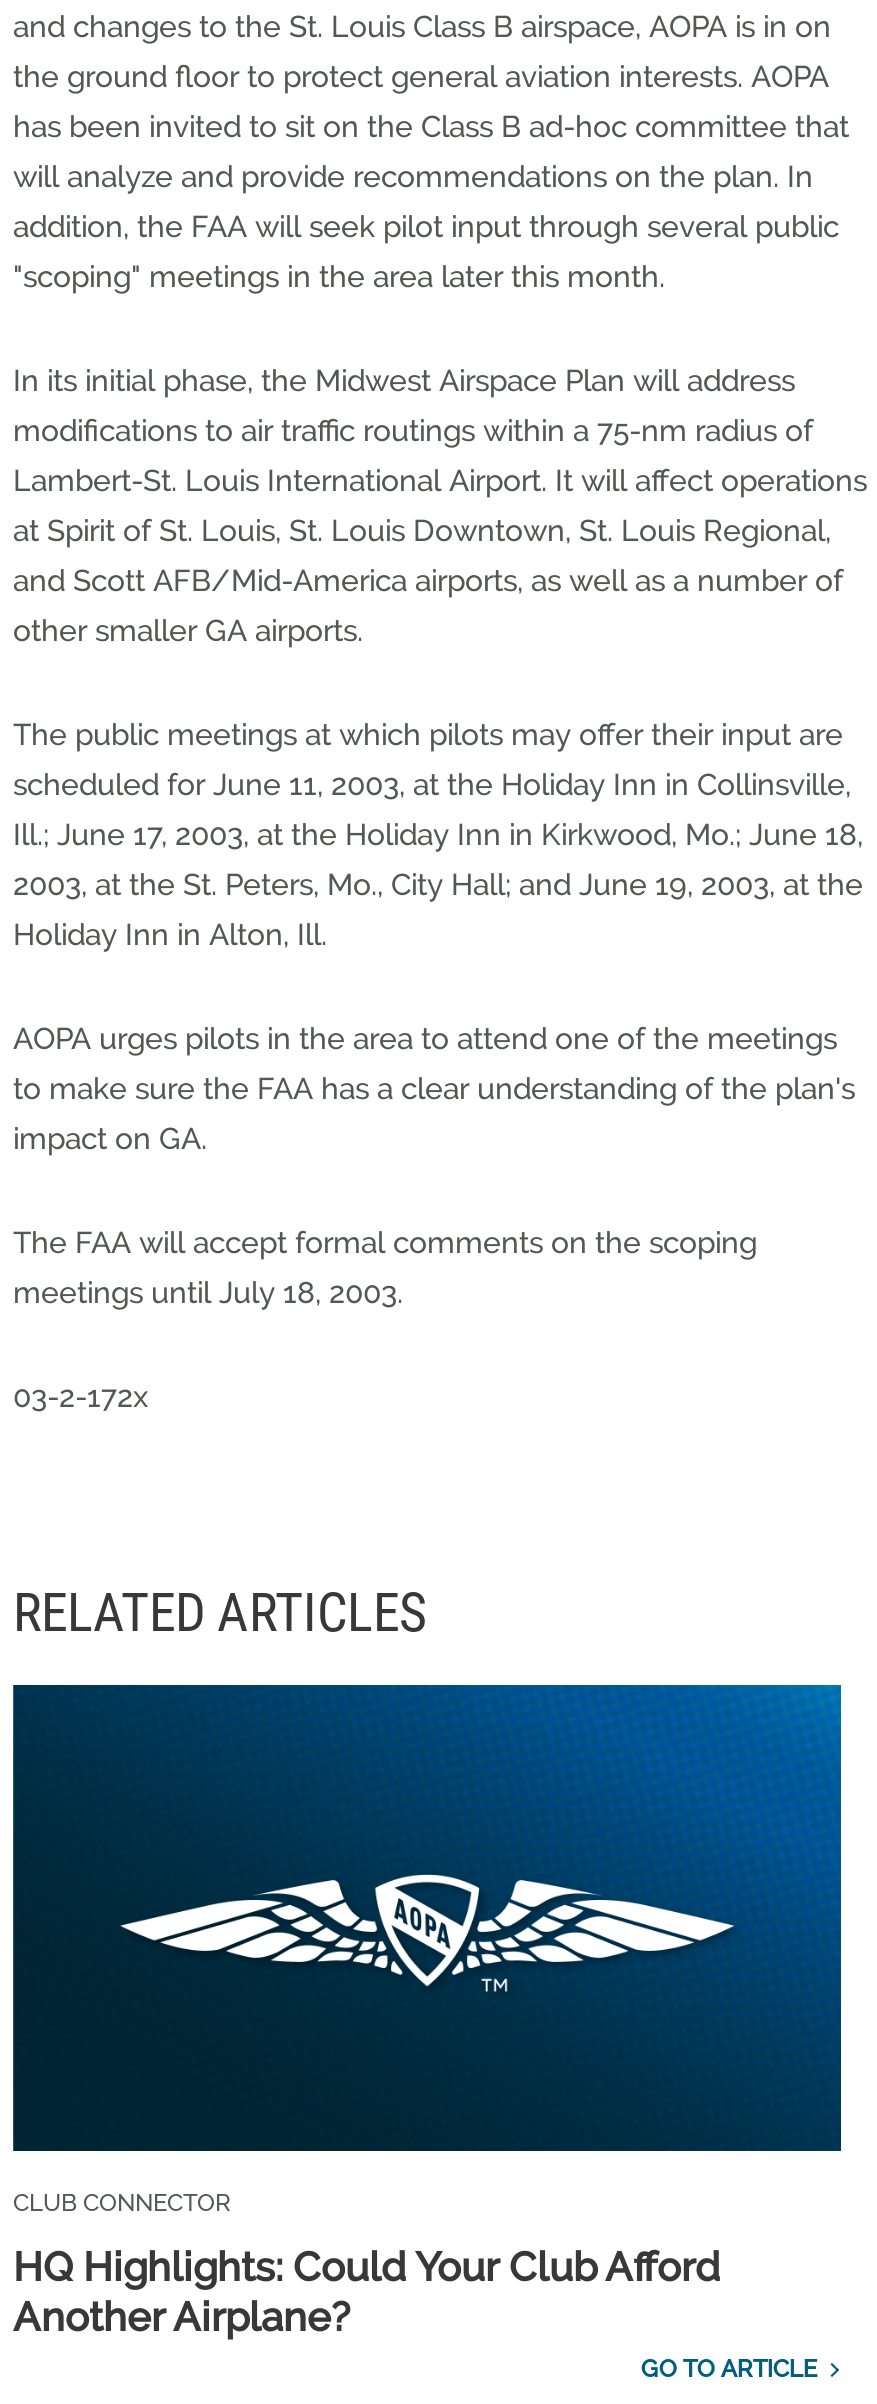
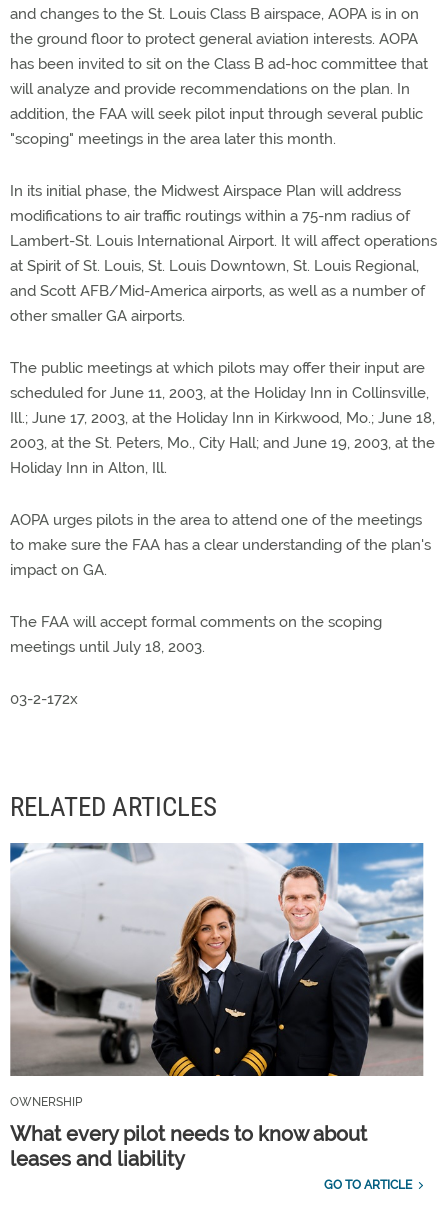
- [image]
- CLUB CONNECTOR
+ [image]
+ OWNERSHIP

- HQ Highlights: Could Your Club Afford
- Another Airplane?
+ What every pilot needs to know about
+ leases and liability
